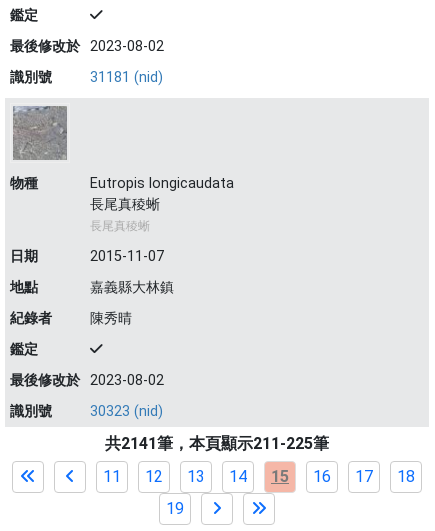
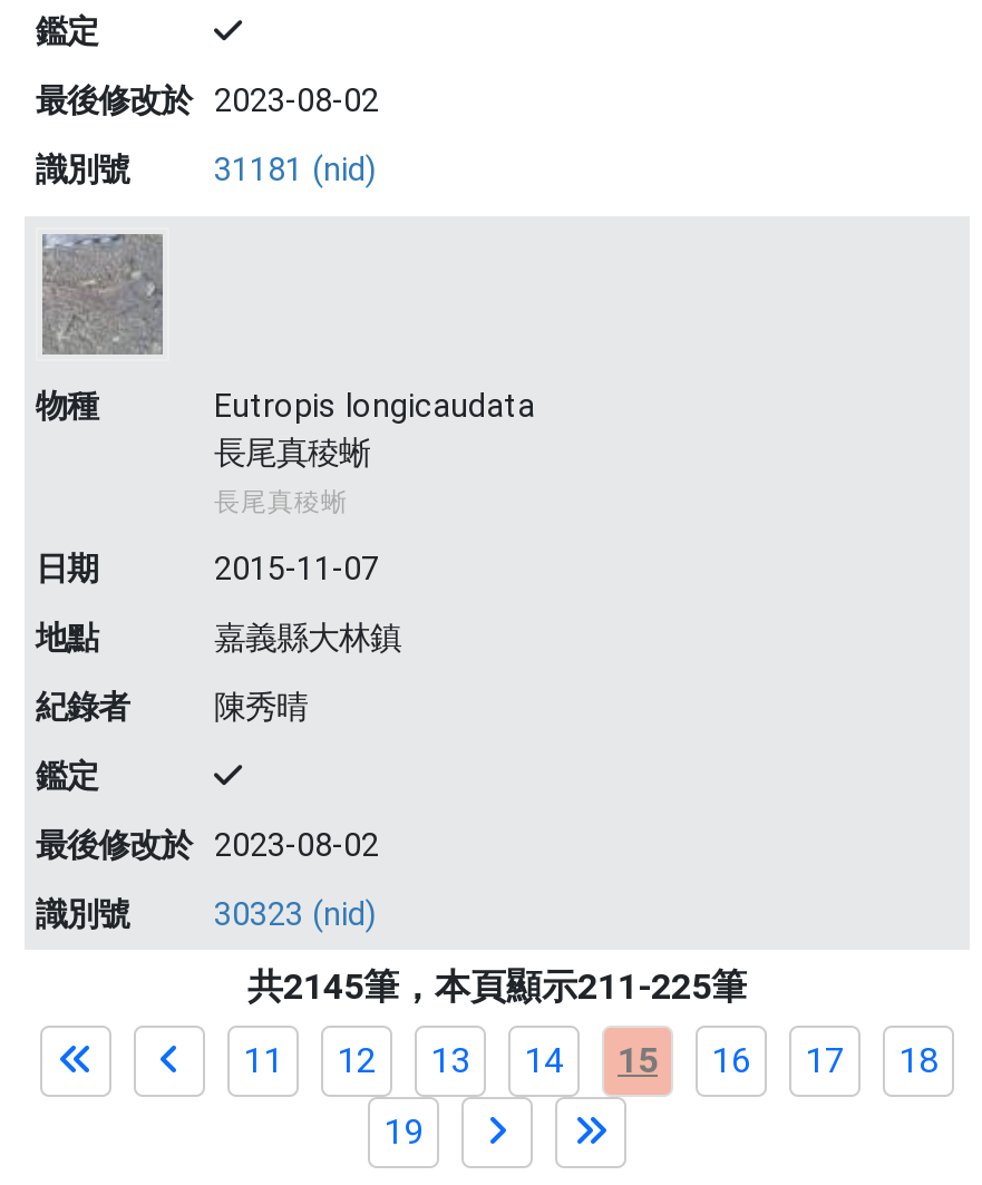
- 共2141筆，本頁顯示211-225筆
+ 共2145筆，本頁顯示211-225筆
